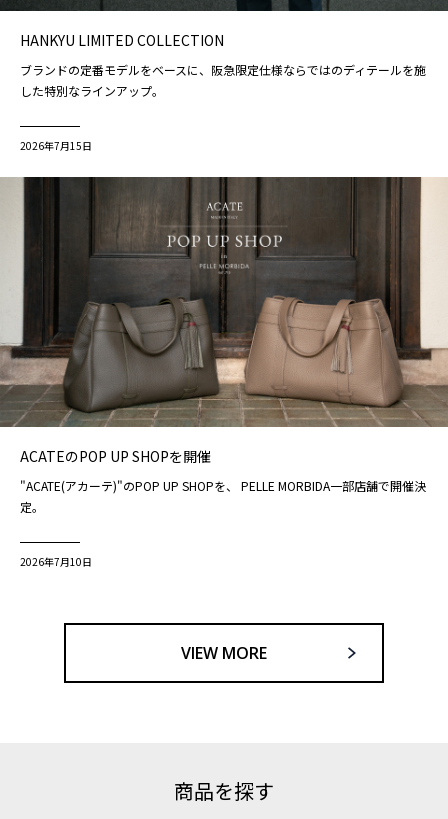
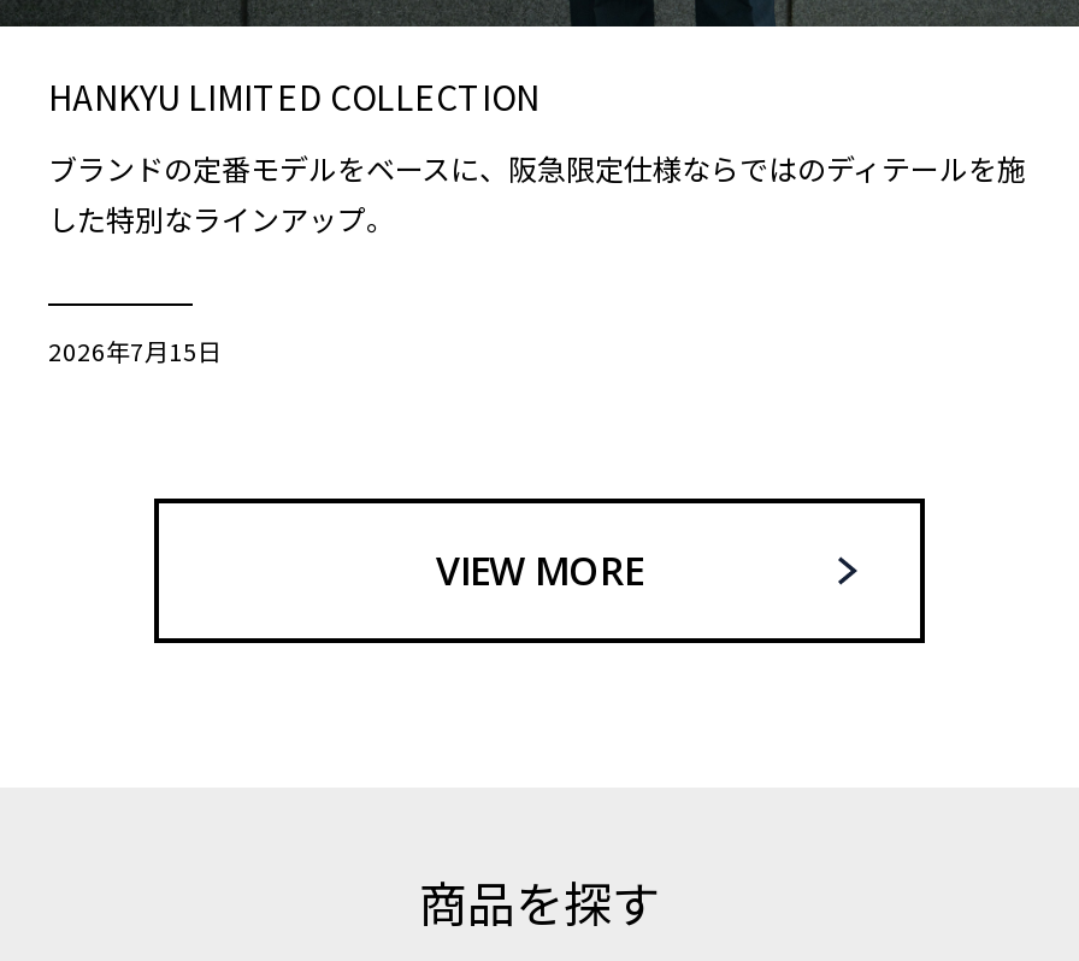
- [image]
- ACATEのPOP UP SHOPを開催
- "ACATE(アカーテ)"のPOP UP SHOPを、 PELLE MORBIDA一部店舗で開催決
- 定。
- 2026年7月10日
